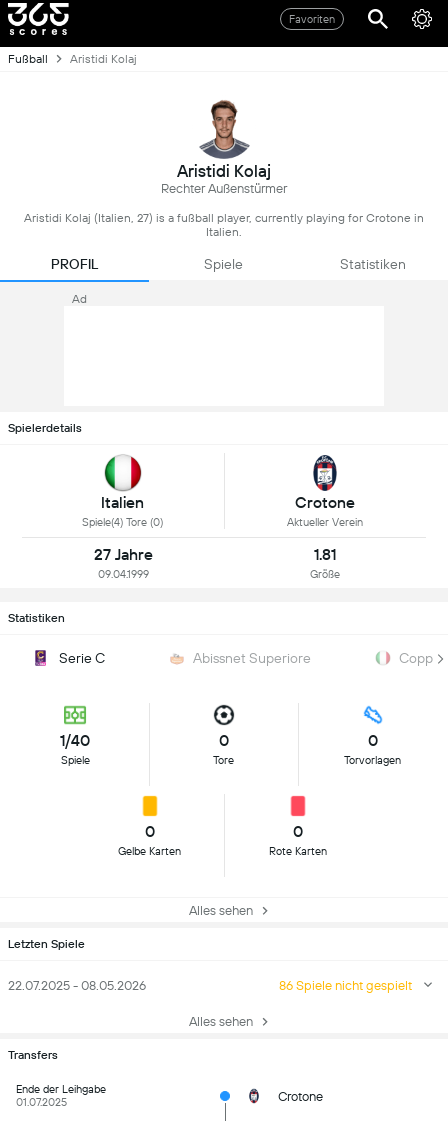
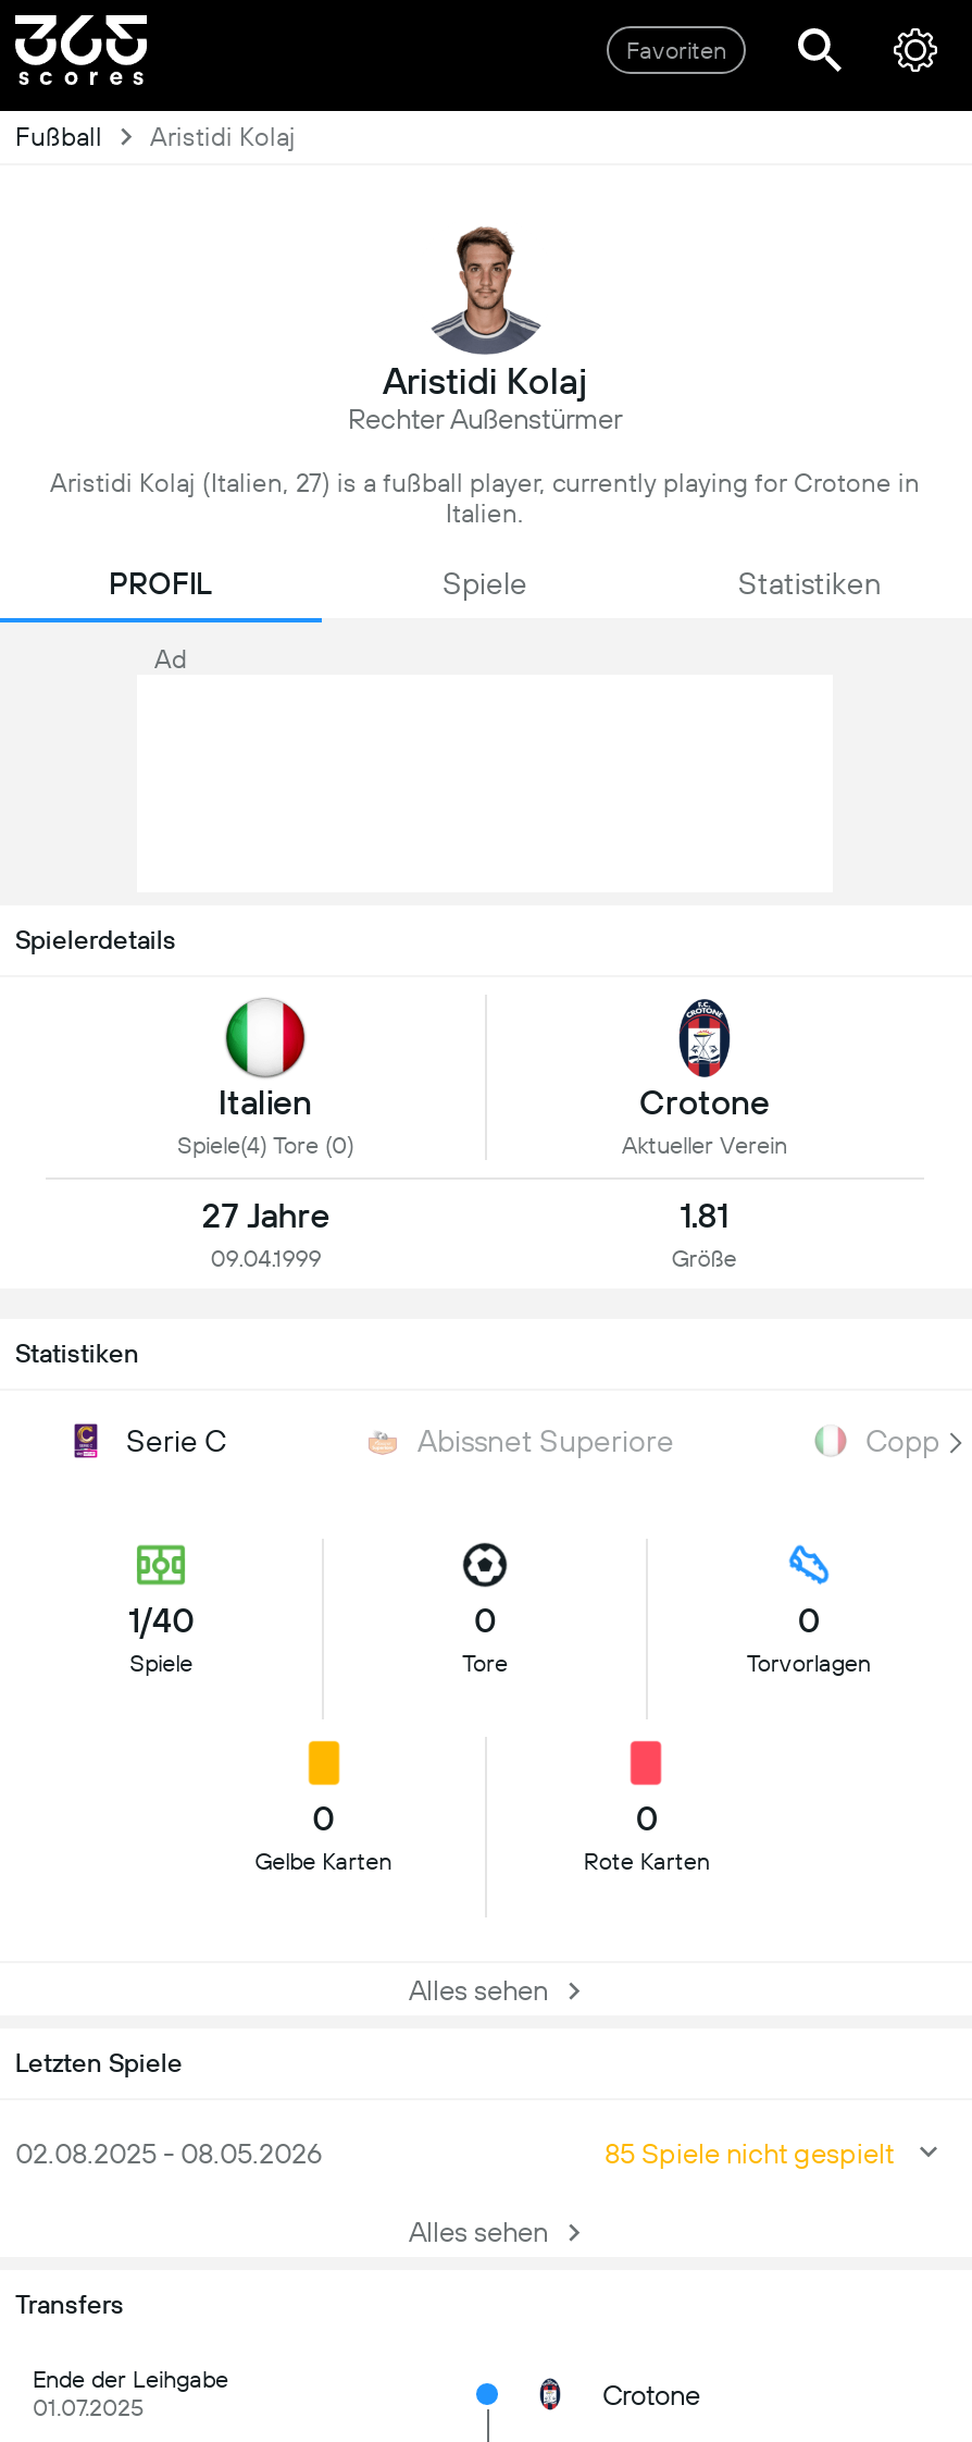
- 22.07.2025 - 08.05.2026
+ 02.08.2025 - 08.05.2026

- 86 Spiele nicht gespielt
+ 85 Spiele nicht gespielt
